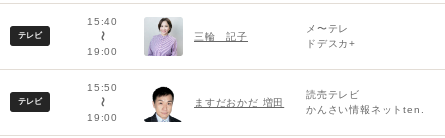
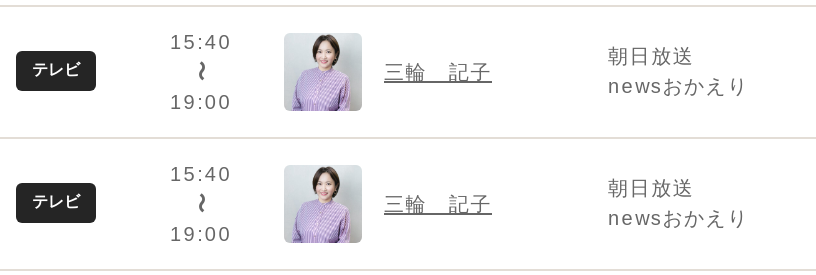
- メ〜テレ
- ドデスカ+
+ 朝日放送
+ newsおかえり

- 15:50
+ 15:40

- [image]
- ますだおかだ 増田
+ [image]
+ 三輪 記子

- 読売テレビ
- かんさい情報ネットten.
+ 朝日放送
+ newsおかえり
